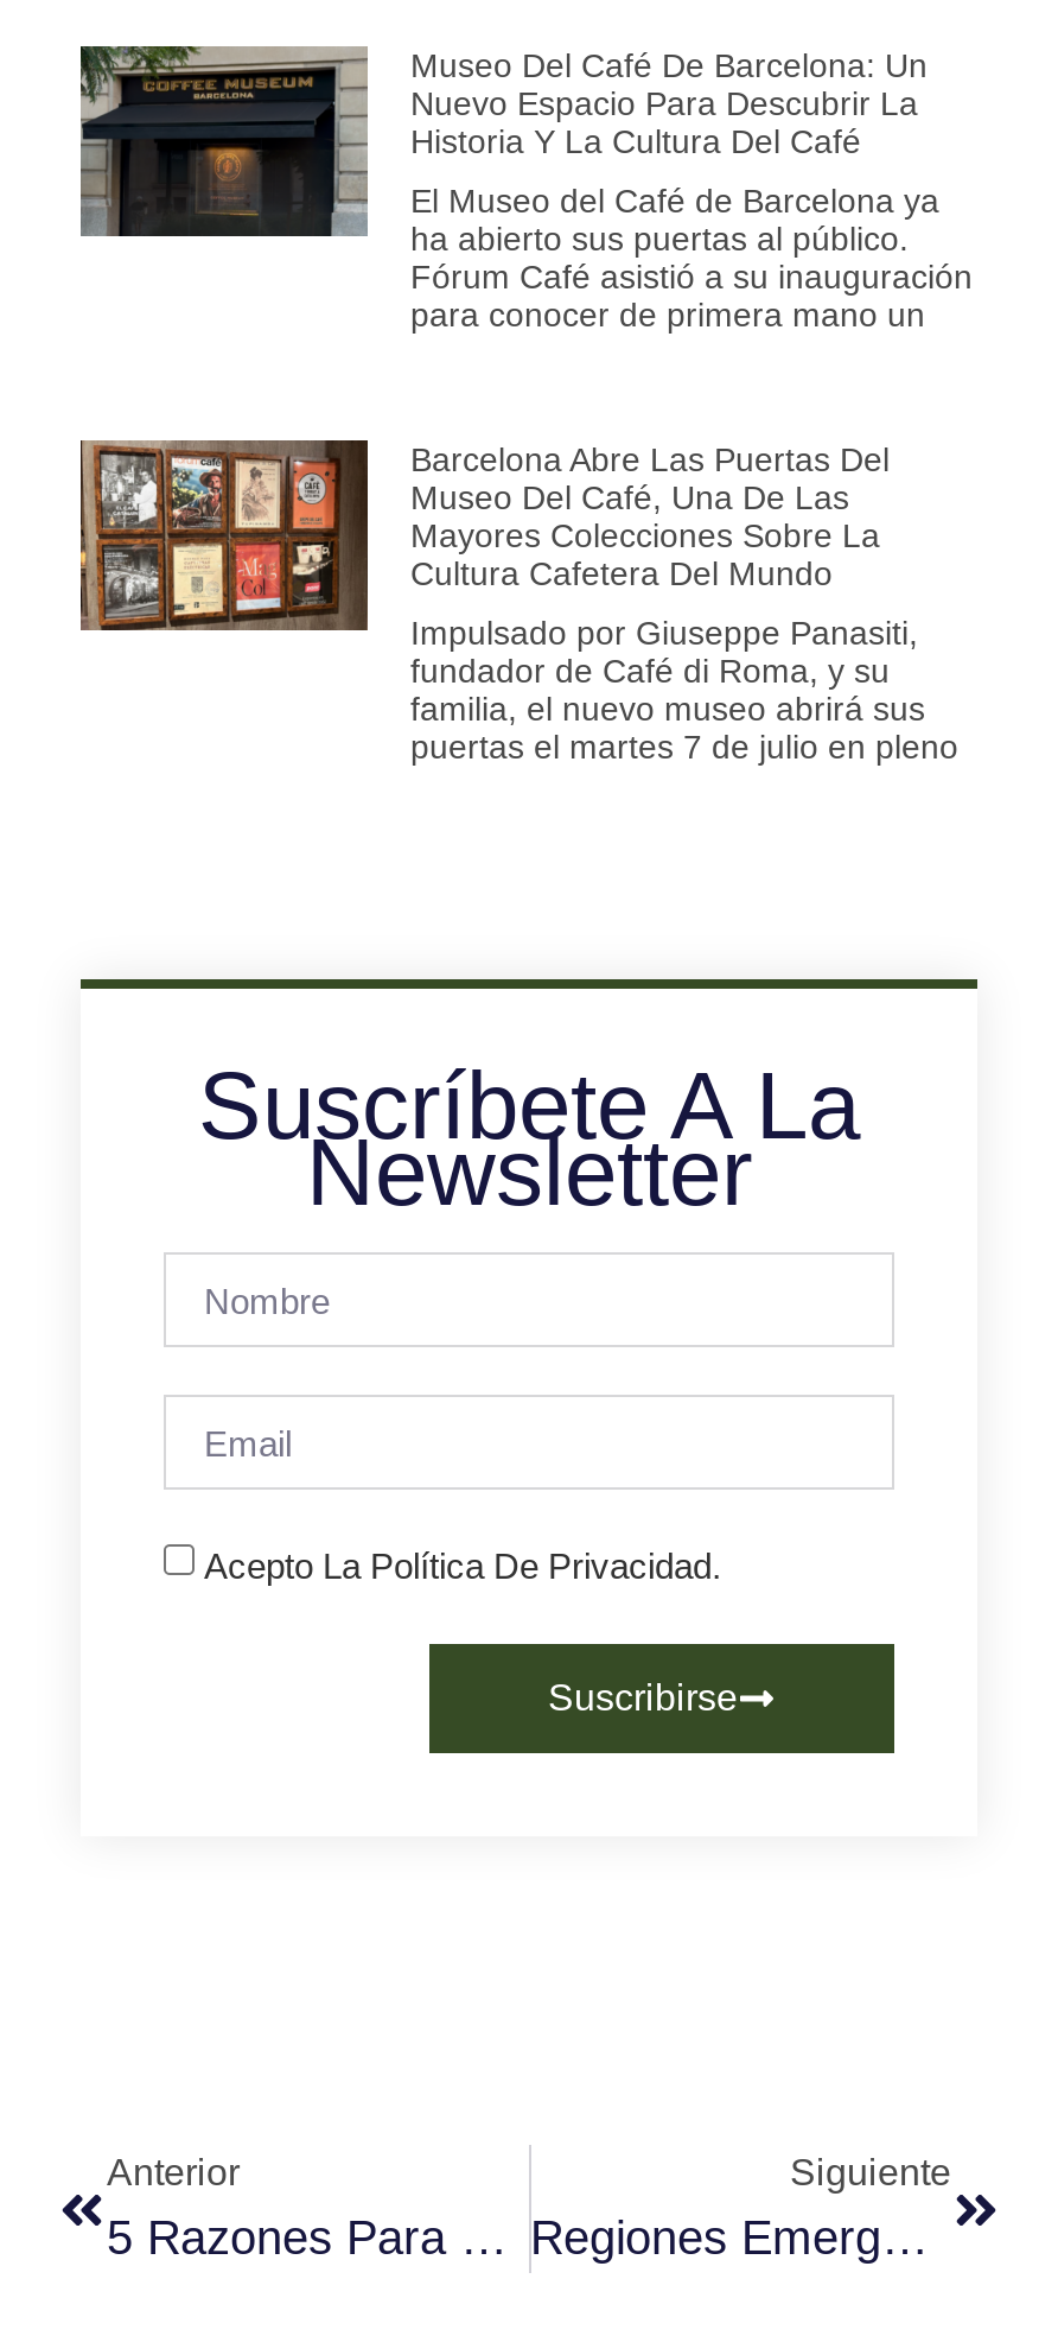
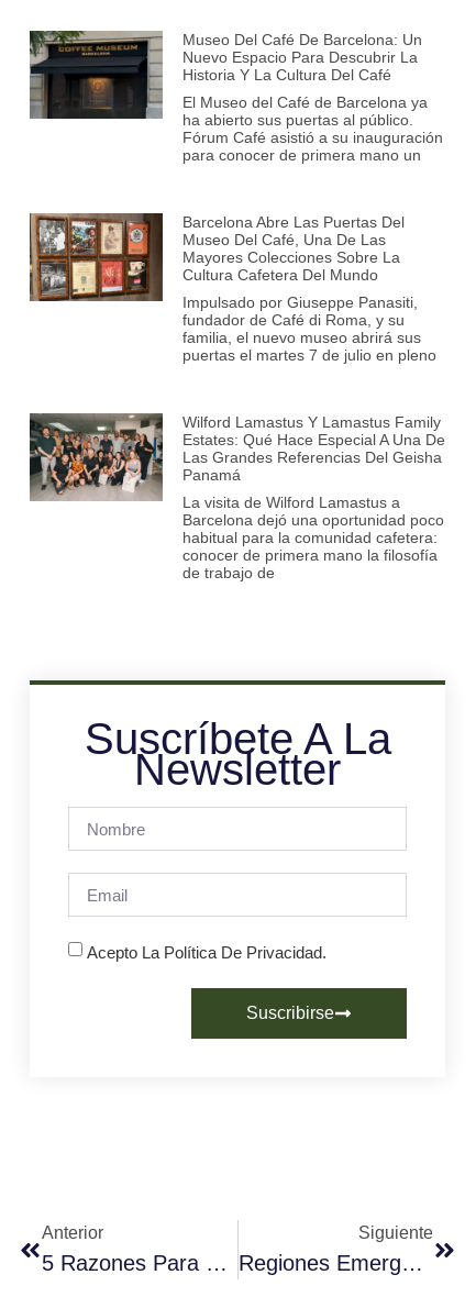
+ [image]
+ Wilford Lamastus Y Lamastus Family
+ Estates: Qué Hace Especial A Una De
+ Las Grandes Referencias Del Geisha
+ Panamá
+ La visita de Wilford Lamastus a
+ Barcelona dejó una oportunidad poco
+ habitual para la comunidad cafetera:
+ conocer de primera mano la filosofía
+ de trabajo de
